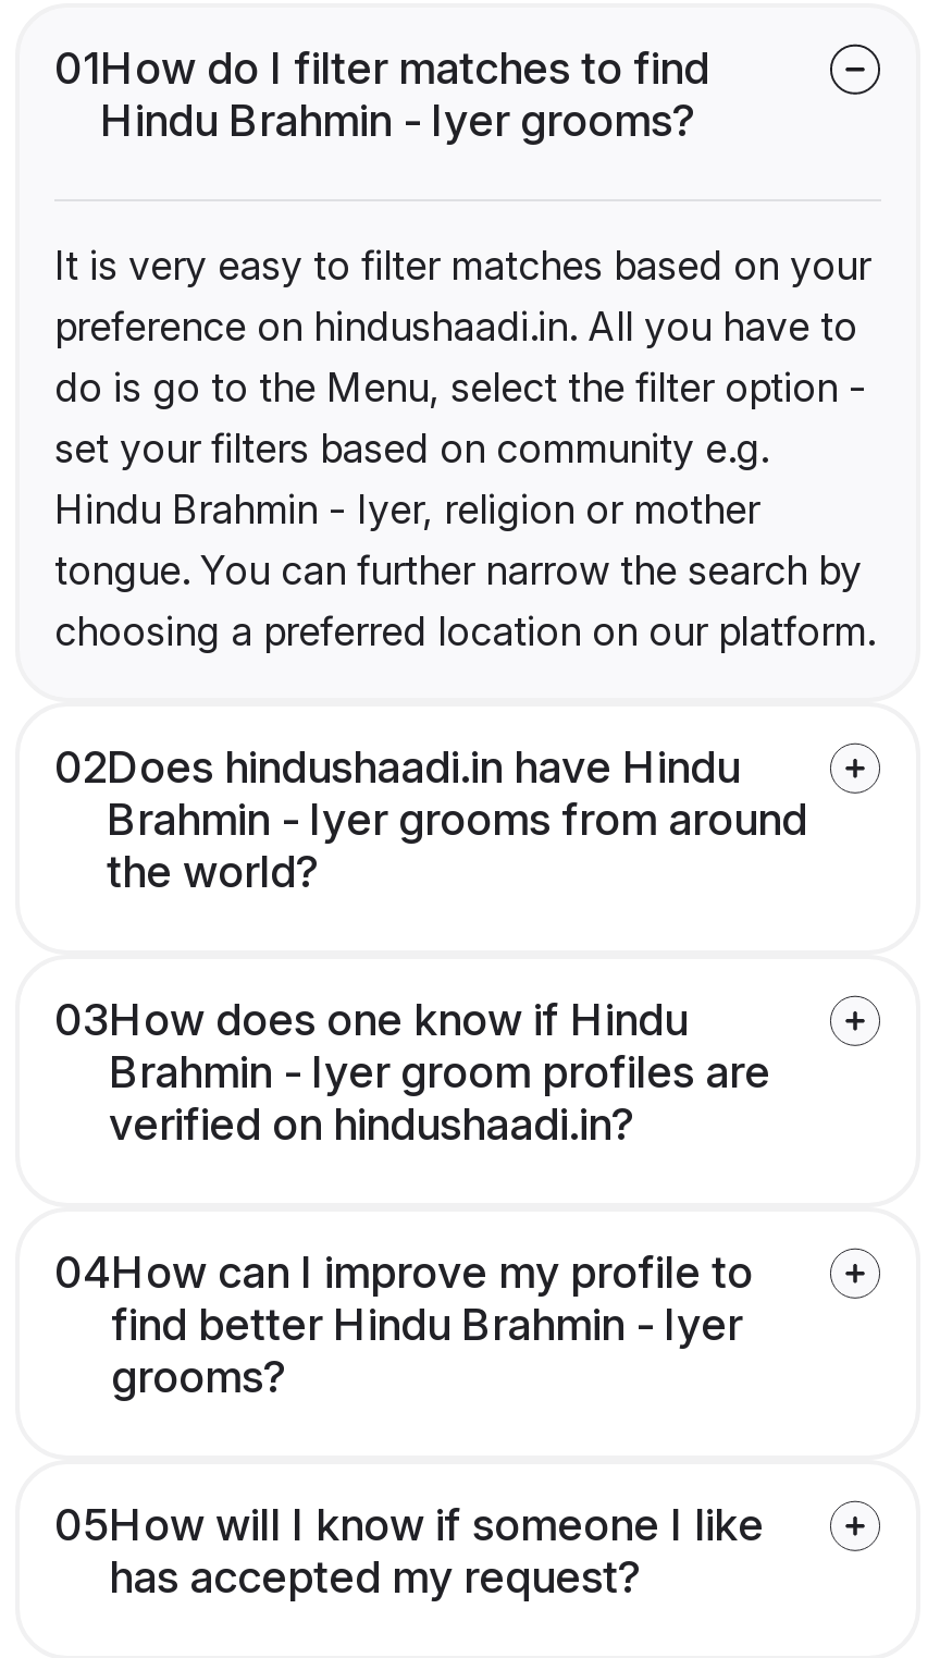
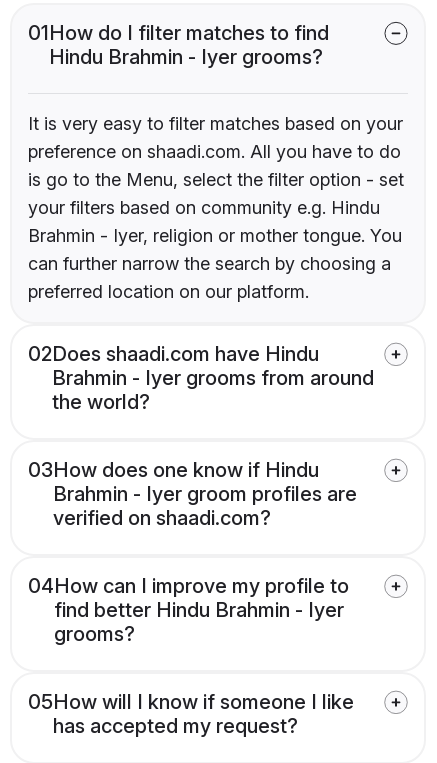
- preference on hindushaadi.in. All you have to
- do is go to the Menu, select the filter option -
- set your filters based on community e.g.
- Hindu Brahmin - Iyer, religion or mother
- tongue. You can further narrow the search by
- choosing a preferred location on our platform.
+ preference on shaadi.com. All you have to do
+ is go to the Menu, select the filter option - set
+ your filters based on community e.g. Hindu
+ Brahmin - Iyer, religion or mother tongue. You
+ can further narrow the search by choosing a
+ preferred location on our platform.

- 02Does hindushaadi.in have Hindu
+ 02Does shaadi.com have Hindu

- verified on hindushaadi.in?
+ verified on shaadi.com?
